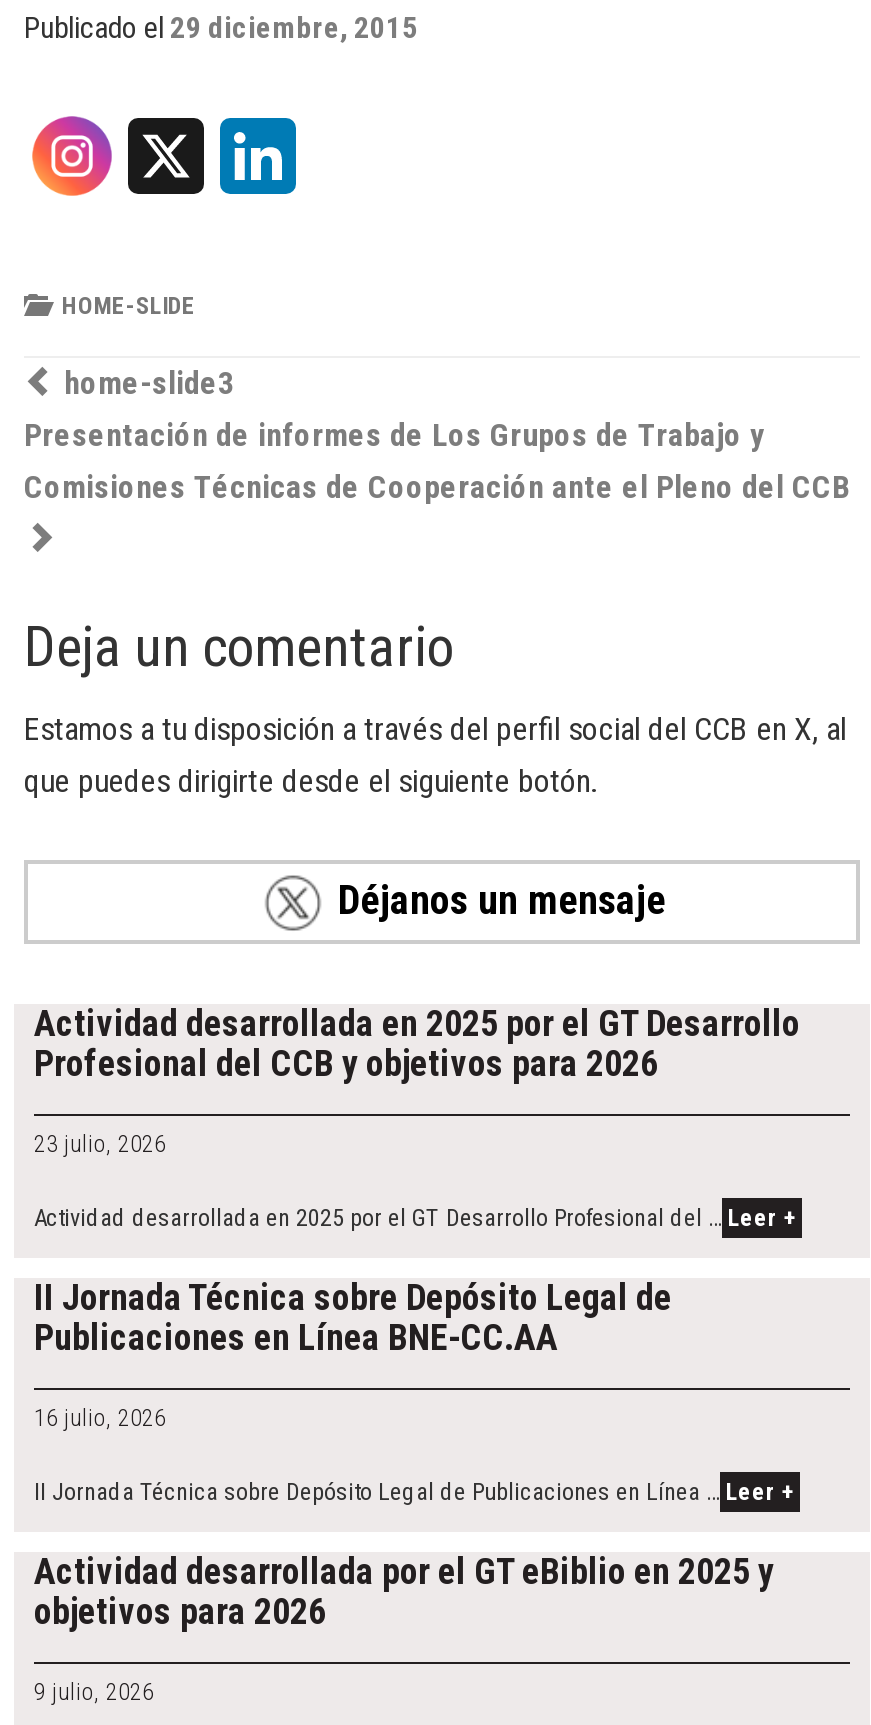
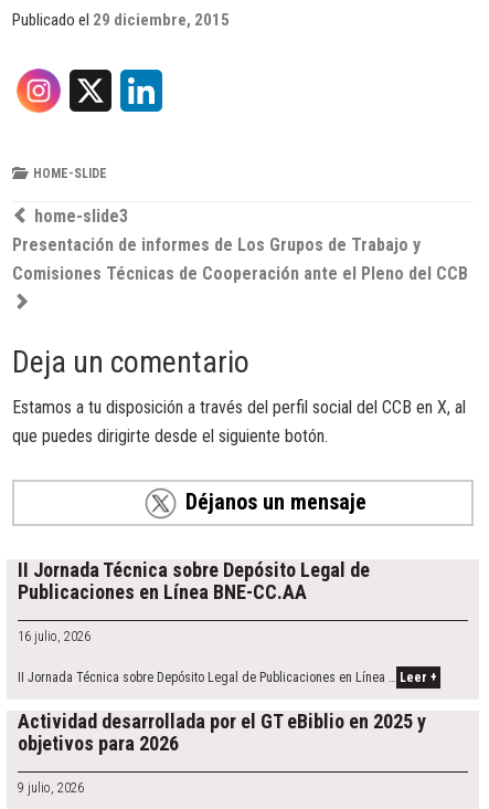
- Actividad desarrollada en 2025 por el GT Desarrollo
- Profesional del CCB y objetivos para 2026
- 23 julio, 2026
- Actividad desarrollada en 2025 por el GT Desarrollo Profesional del … Leer +
